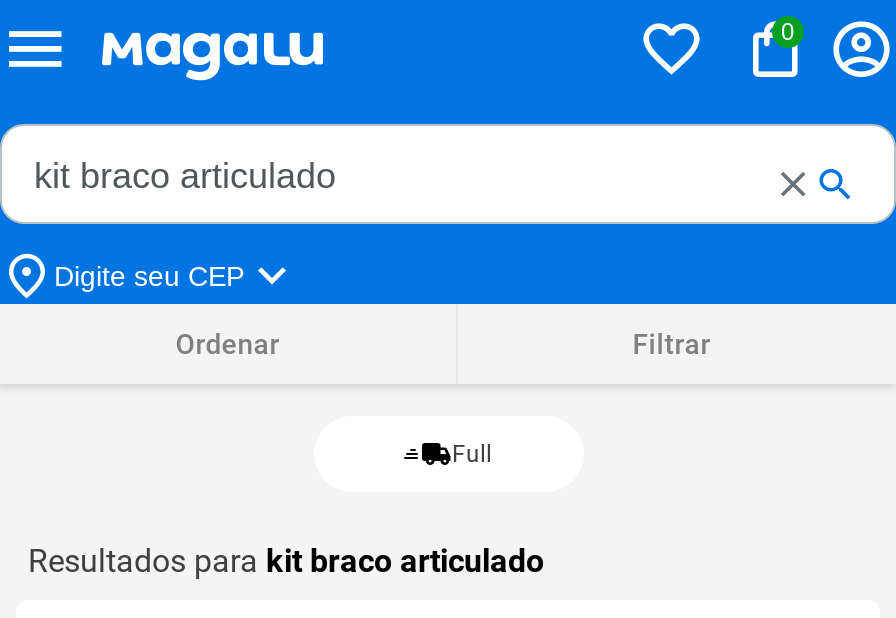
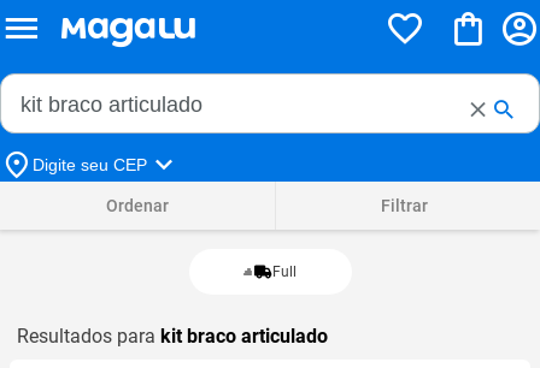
- 0
